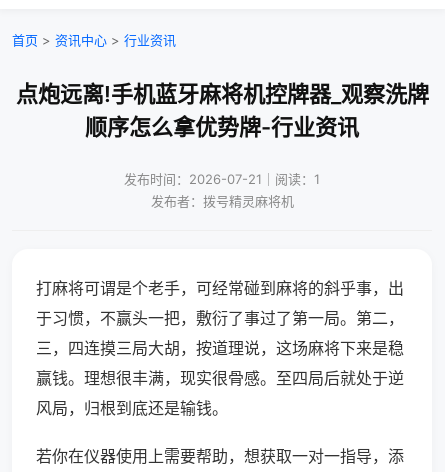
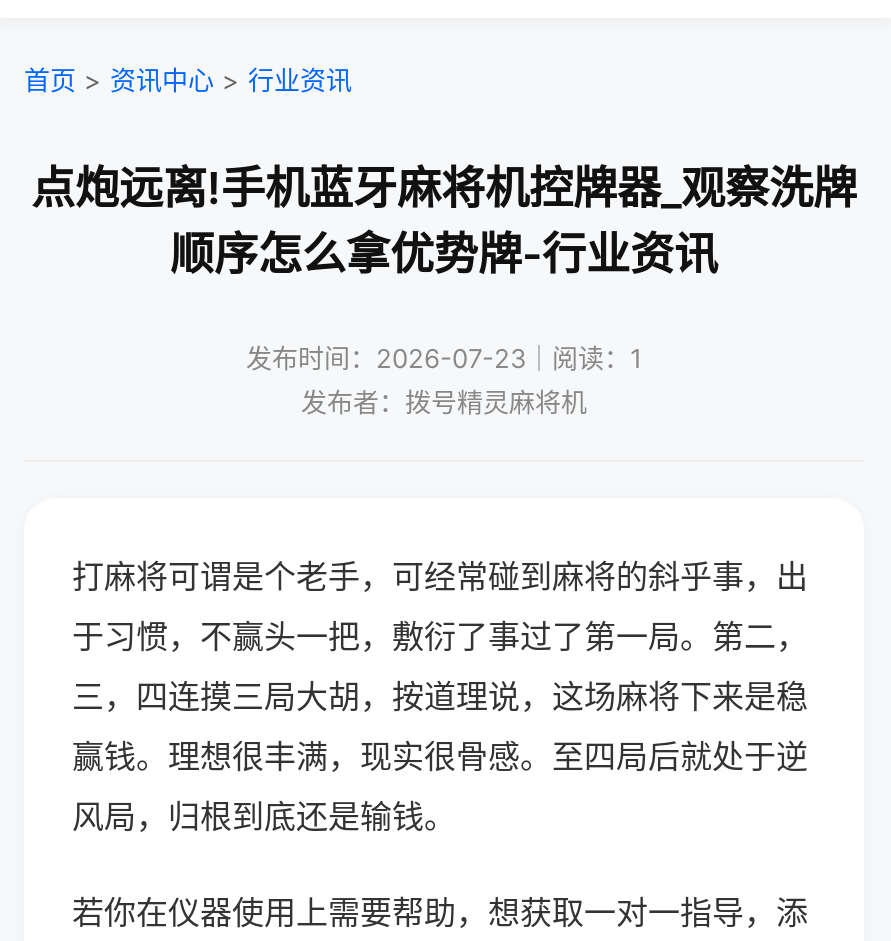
- 发布时间：2026-07-21｜阅读：1
+ 发布时间：2026-07-23｜阅读：1
